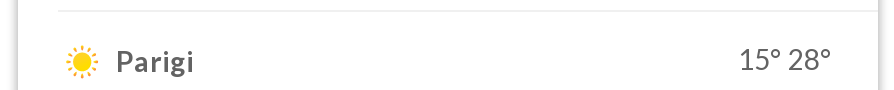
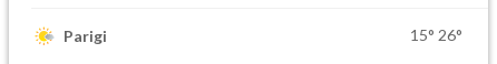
- 15° 28°
+ 15° 26°
